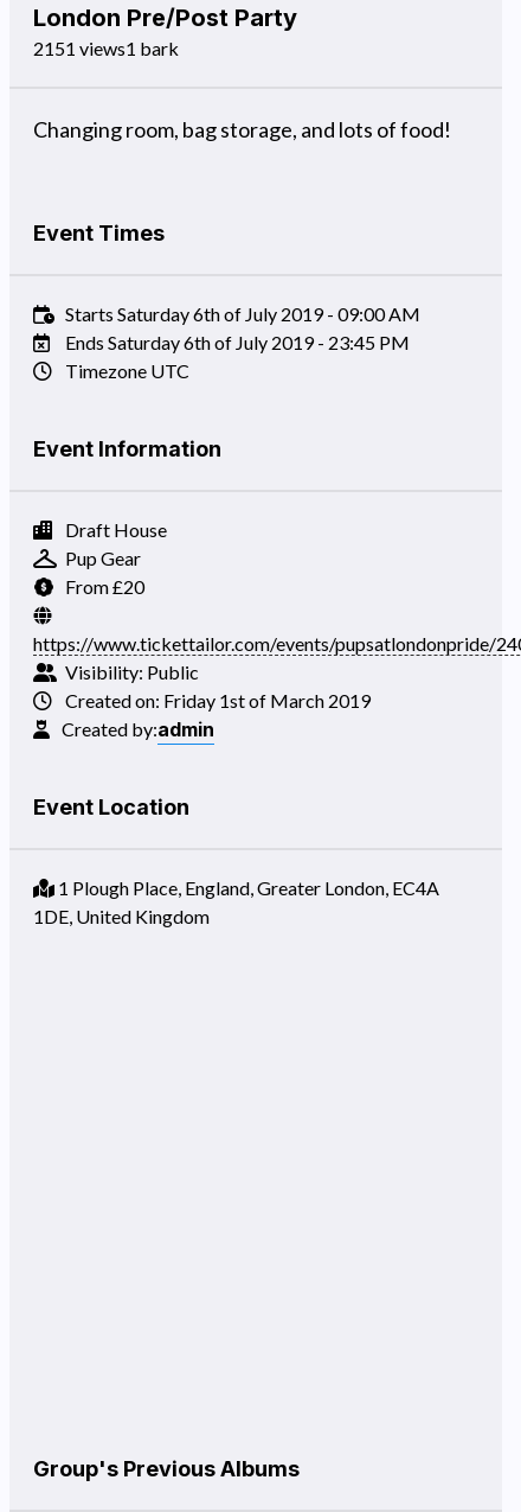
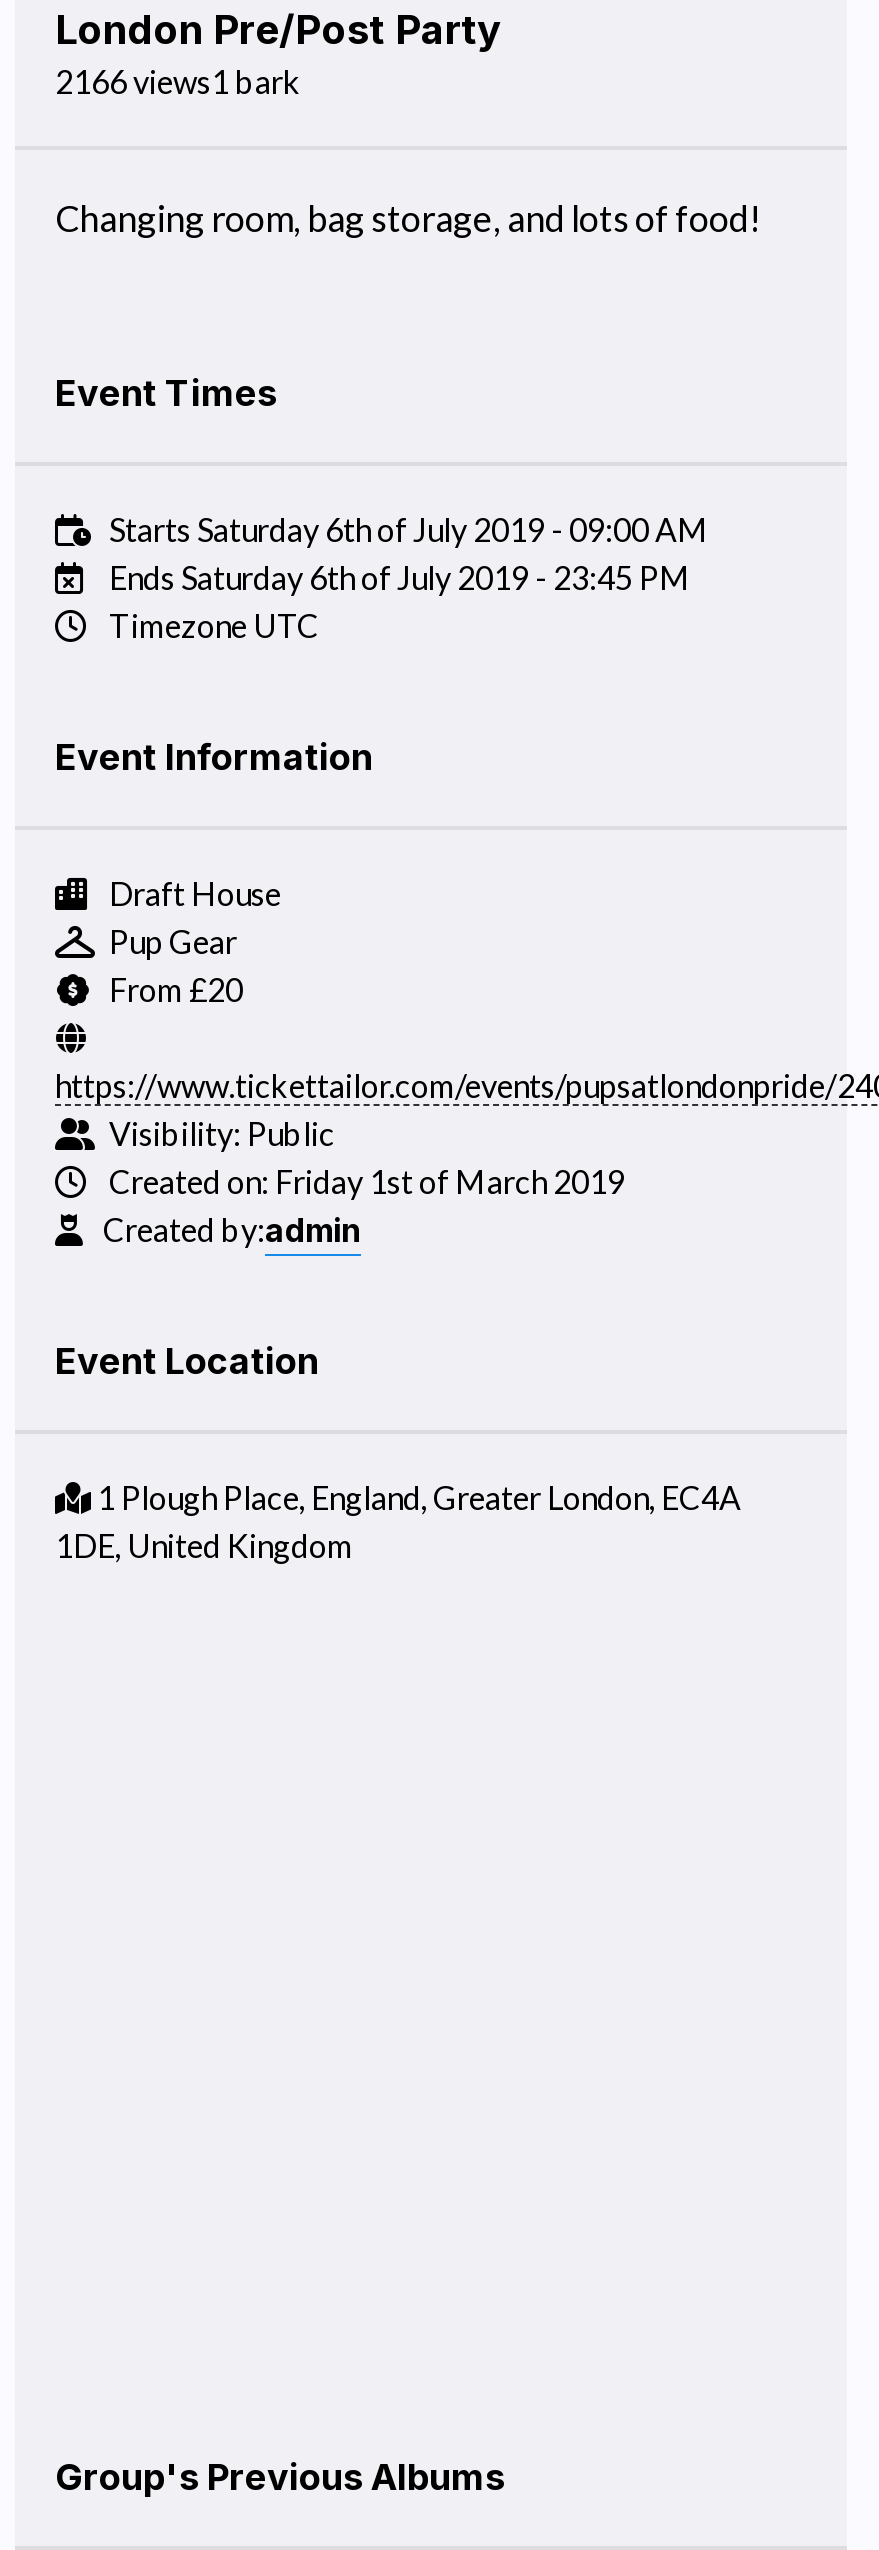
- 2151 views1 bark
+ 2166 views1 bark
